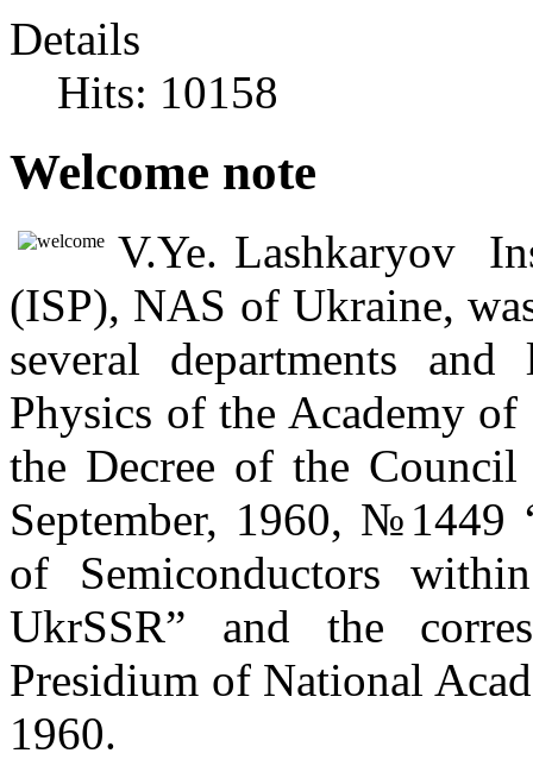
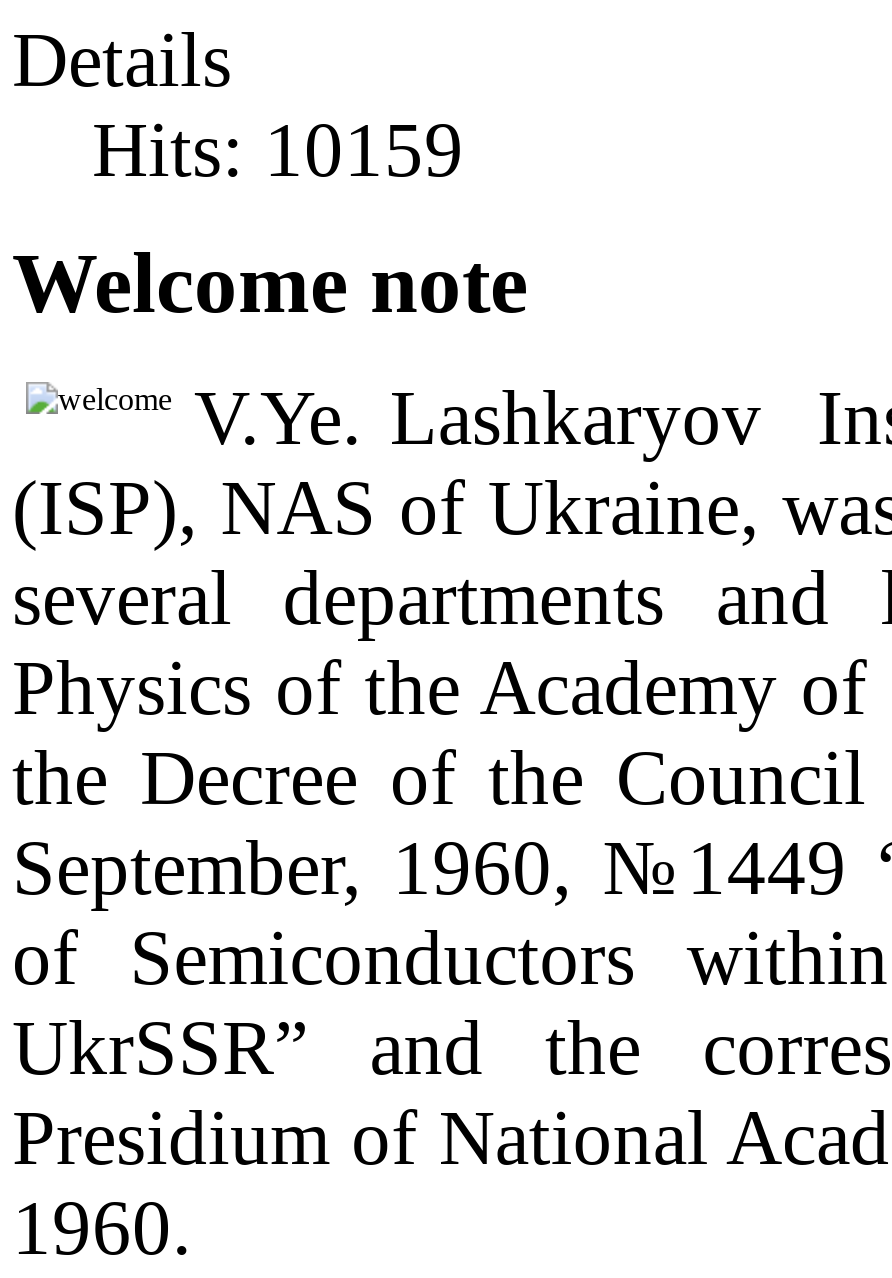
- Hits: 10158
+ Hits: 10159
